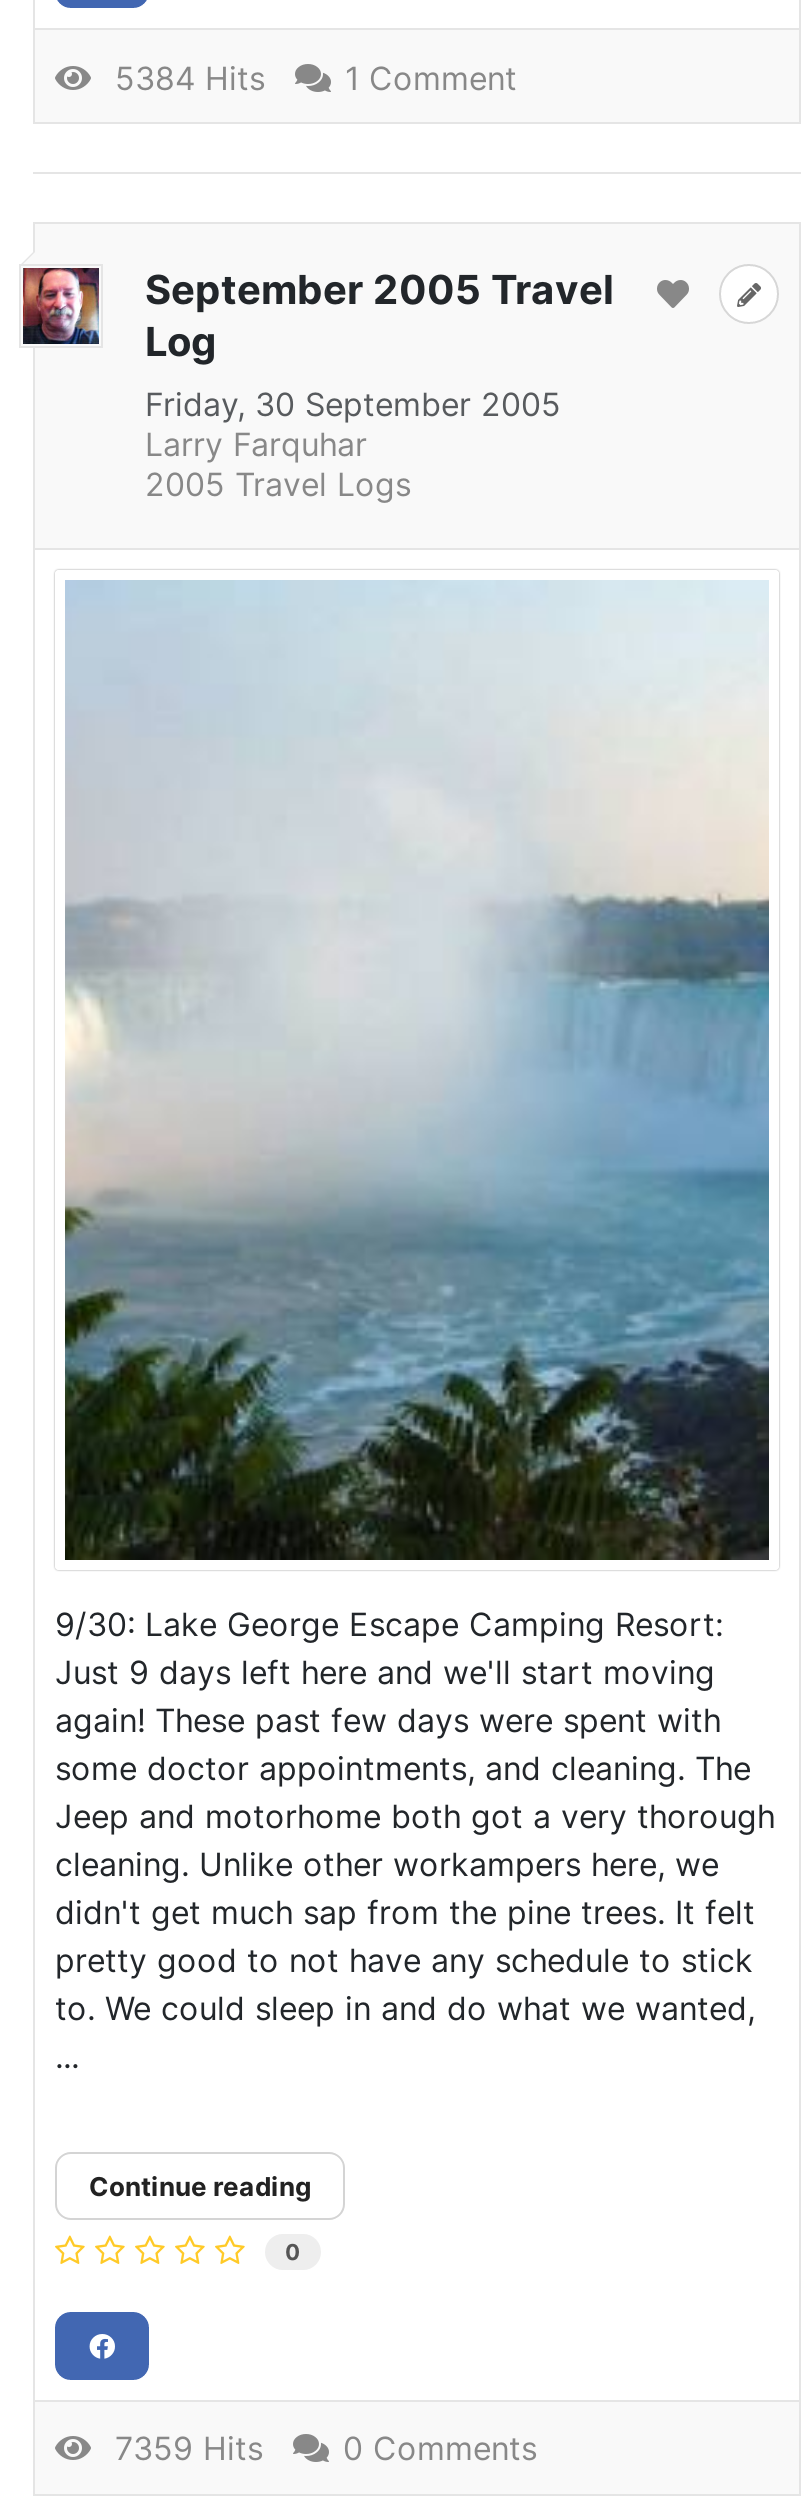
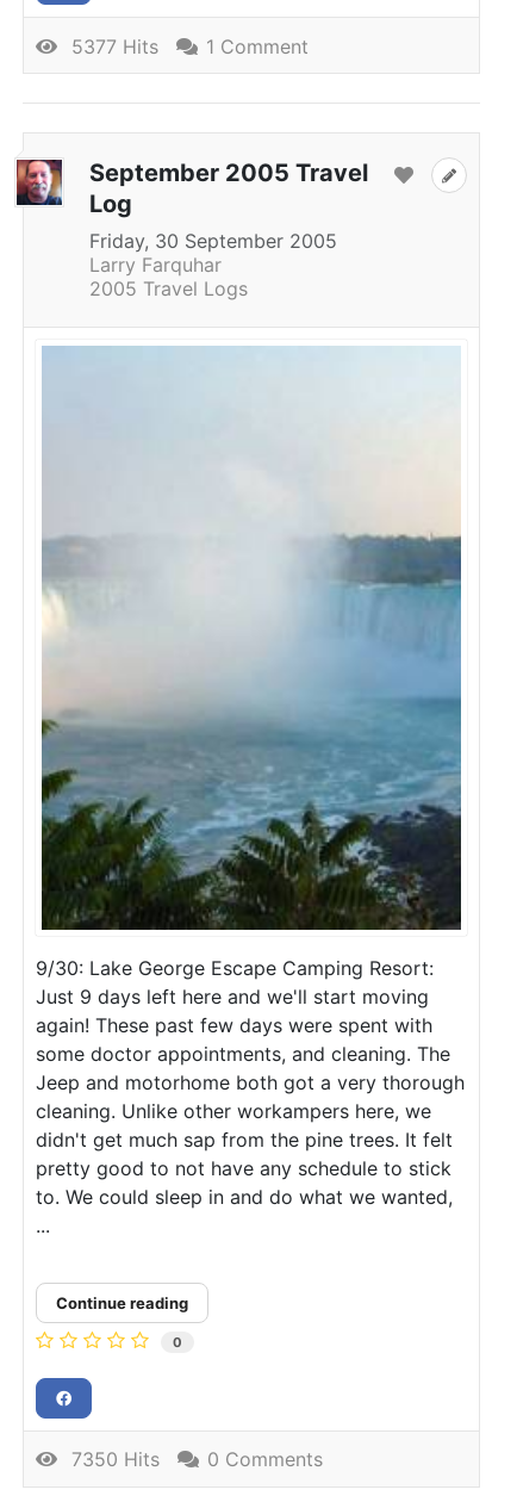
- 5384 Hits
+ 5377 Hits

- 7359 Hits 0 Comments
+ 7350 Hits 0 Comments
